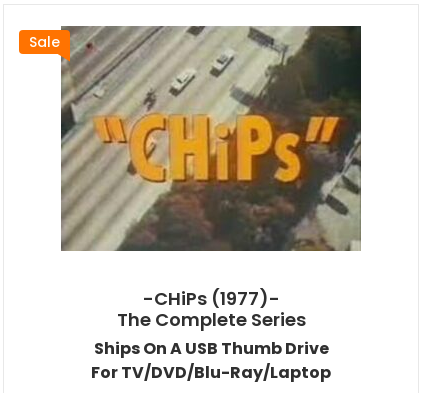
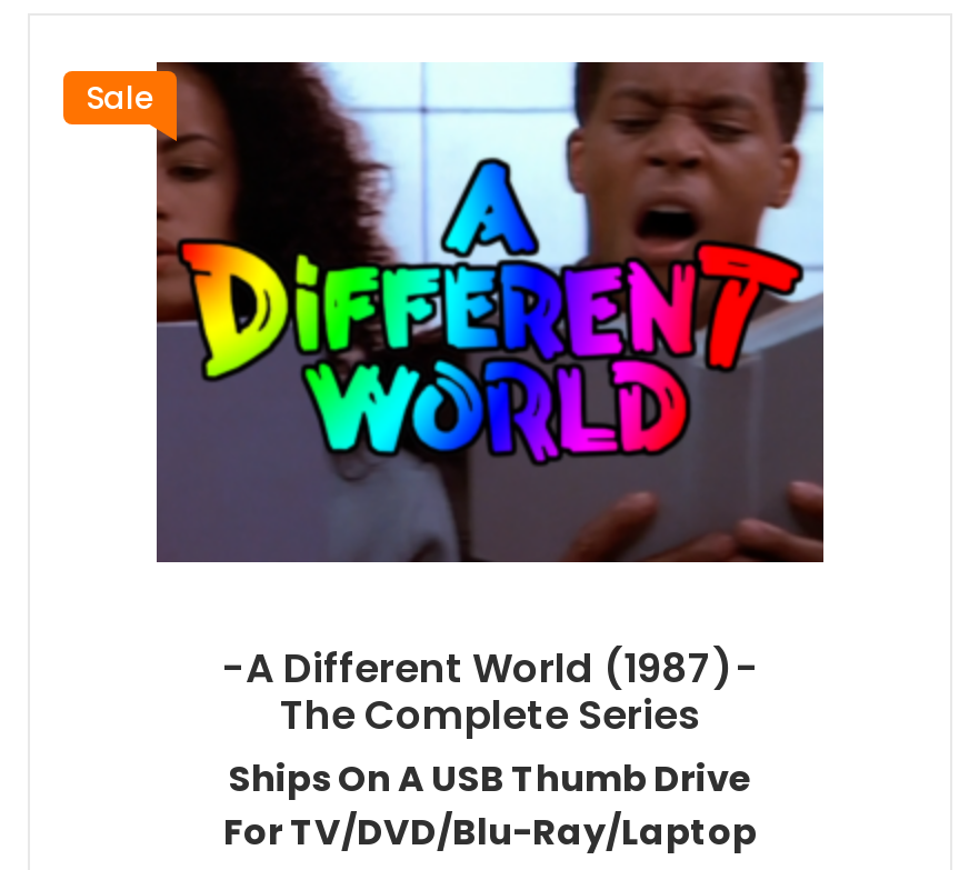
- [image]
- -CHiPs (1977)-
+ [image]
+ -A Different World (1987)-
